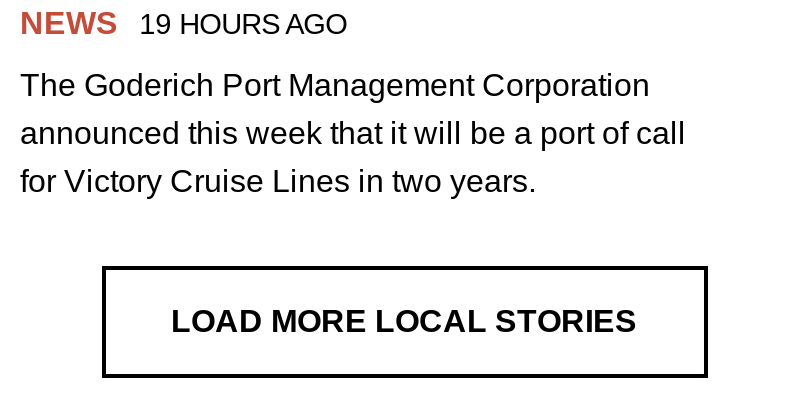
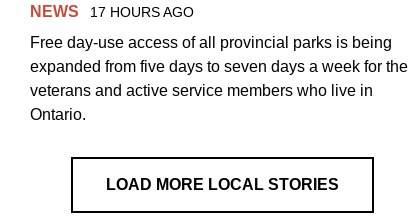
- NEWS 19 HOURS AGO
+ NEWS 17 HOURS AGO

- The Goderich Port Management Corporation
- announced this week that it will be a port of call
- for Victory Cruise Lines in two years.
+ Free day-use access of all provincial parks is being
+ expanded from five days to seven days a week for the
+ veterans and active service members who live in
+ Ontario.
